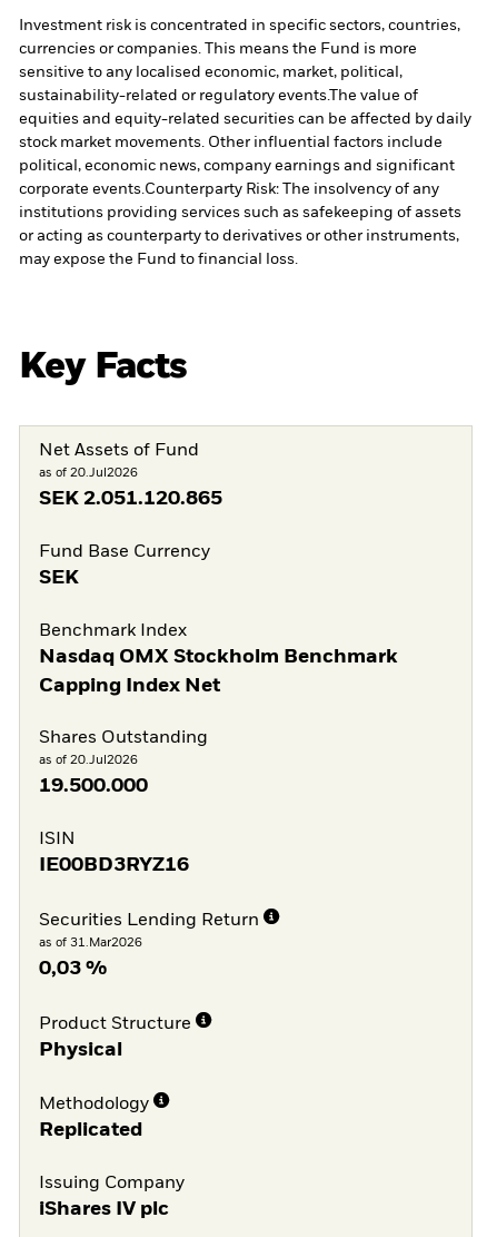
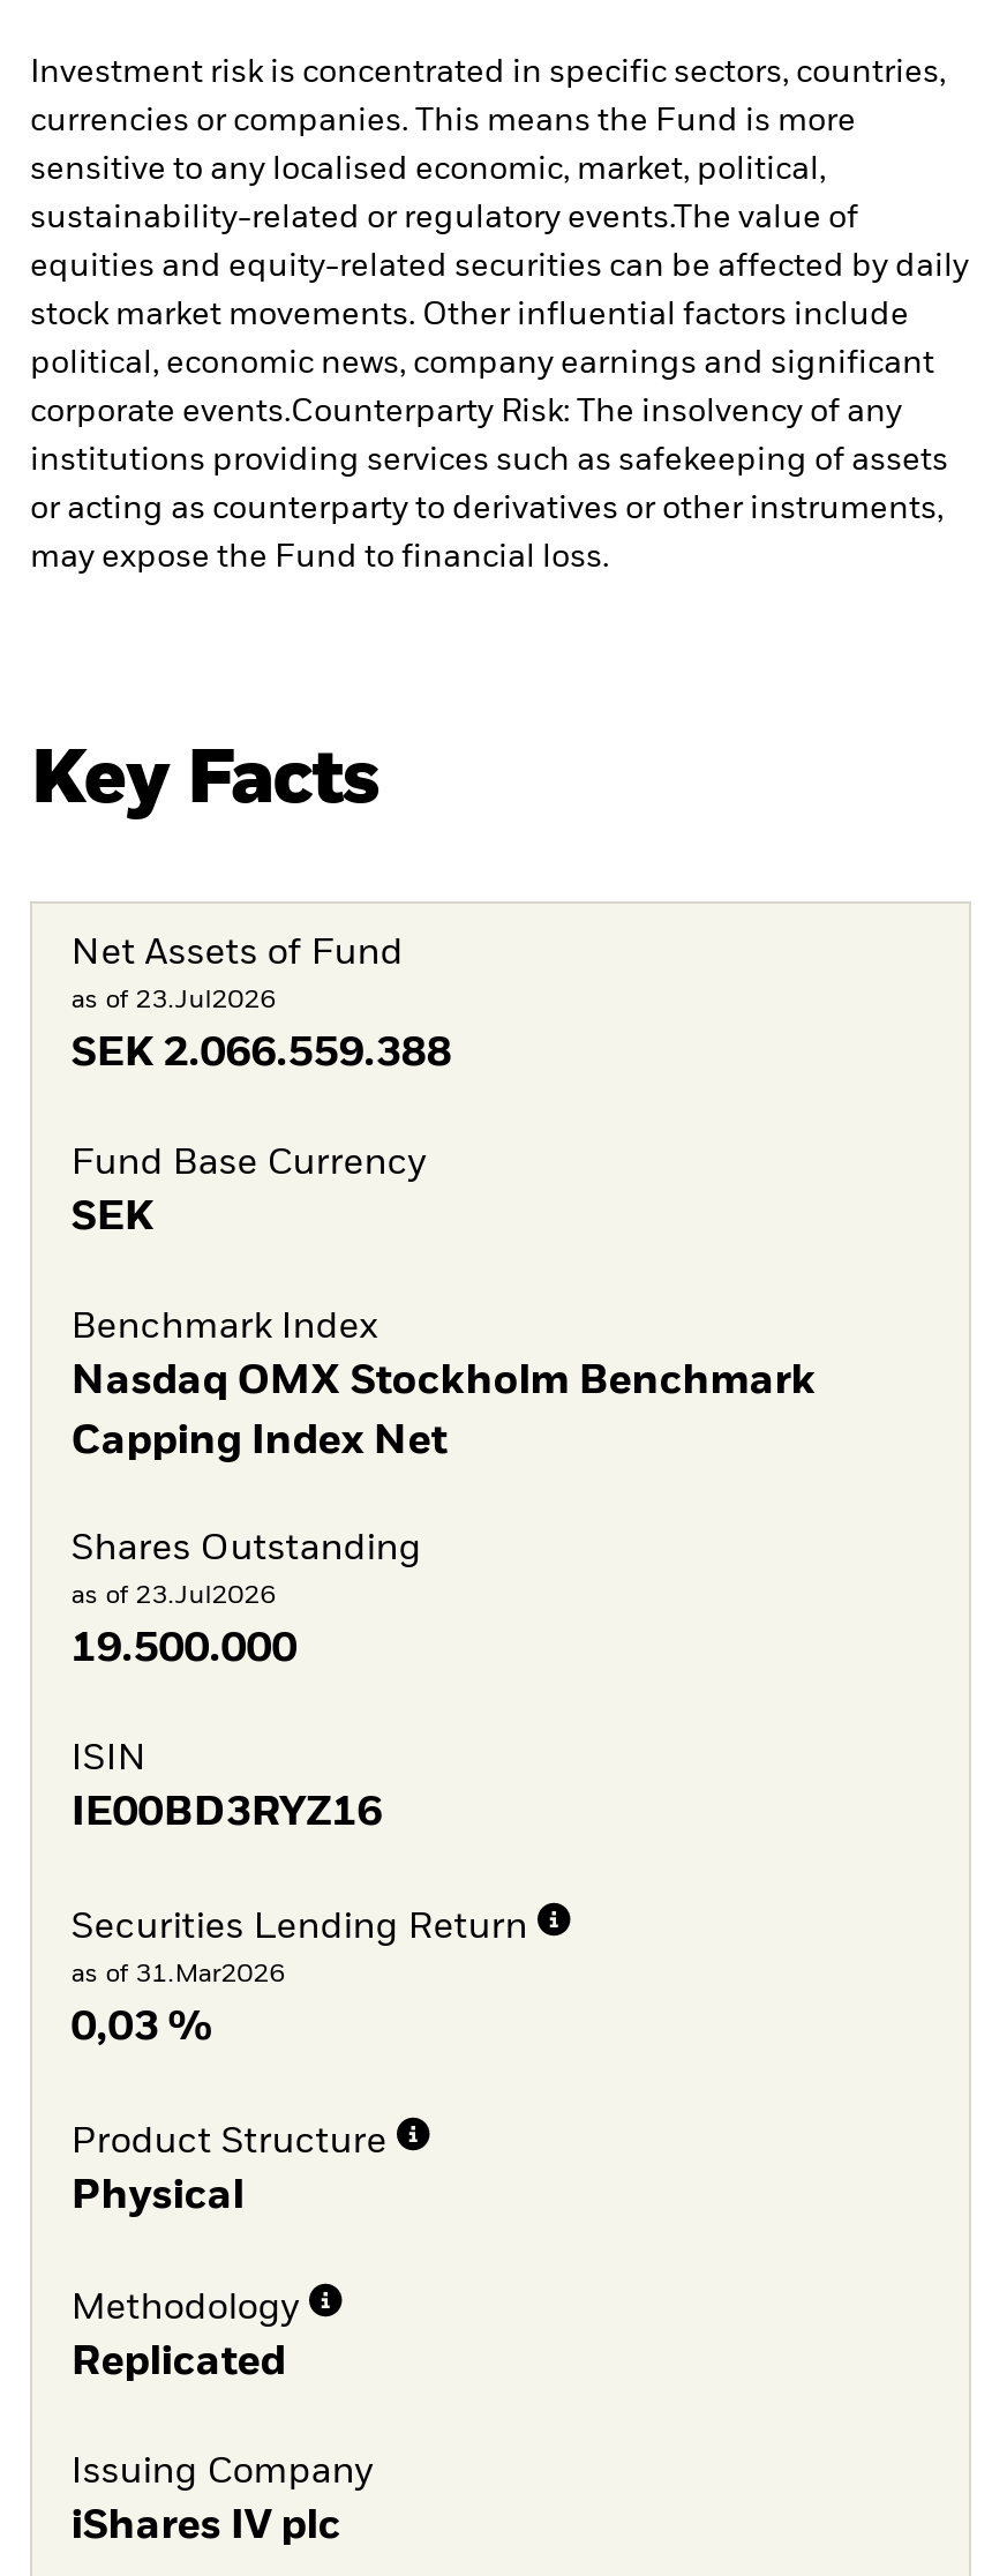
- as of 20.Jul2026
+ as of 23.Jul2026

- SEK 2.051.120.865
+ SEK 2.066.559.388

- as of 20.Jul2026
+ as of 23.Jul2026
